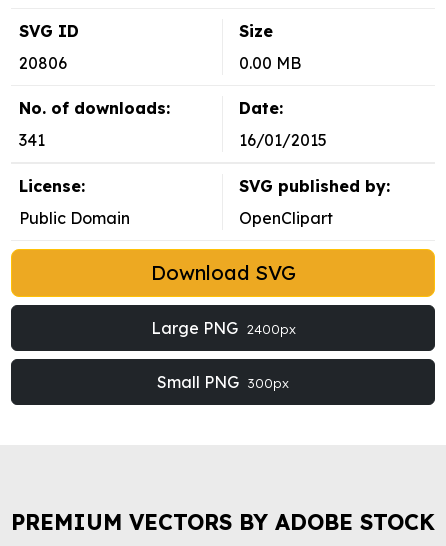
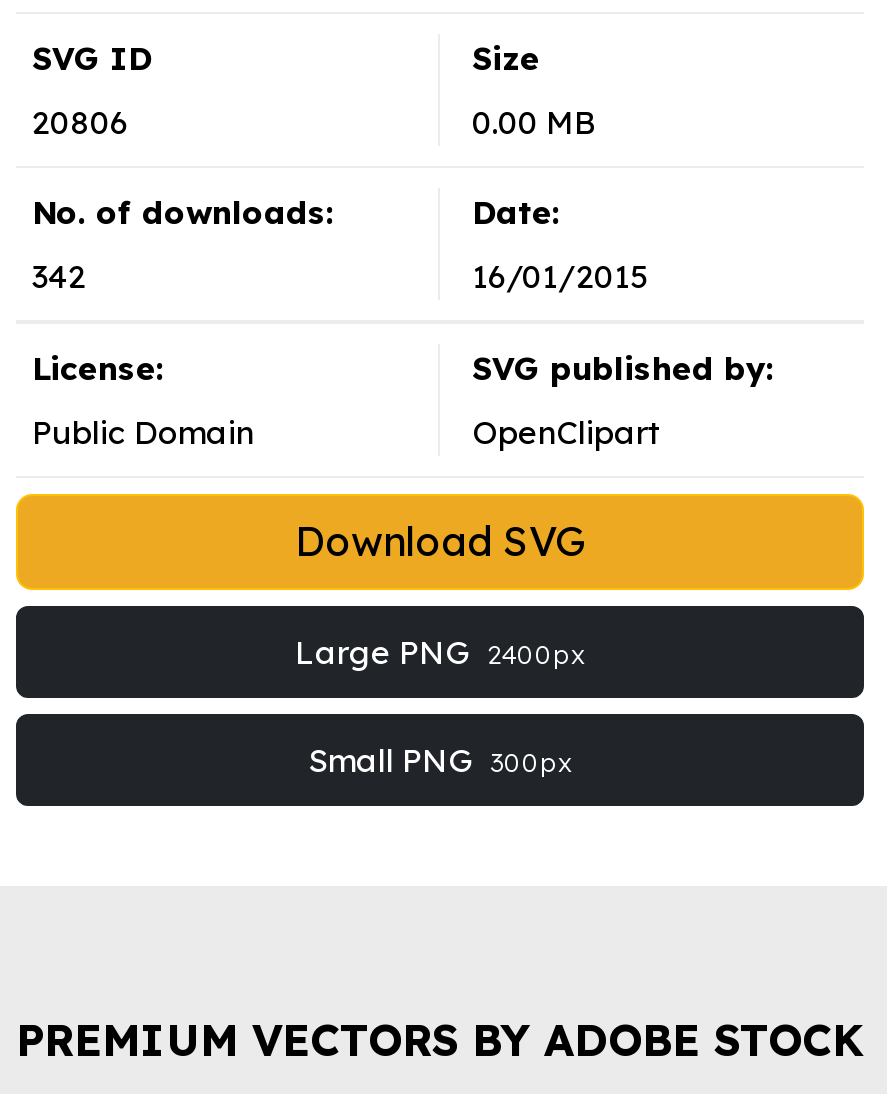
- 341
+ 342
